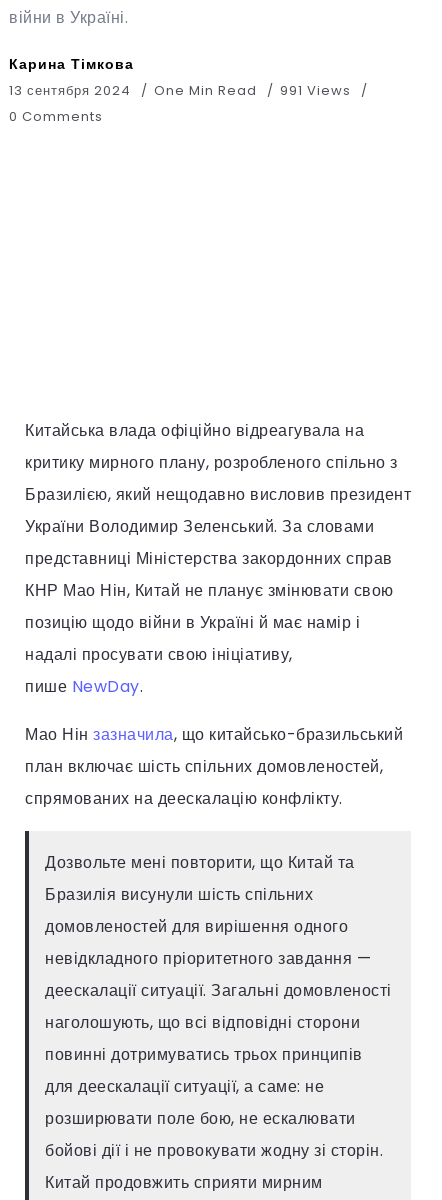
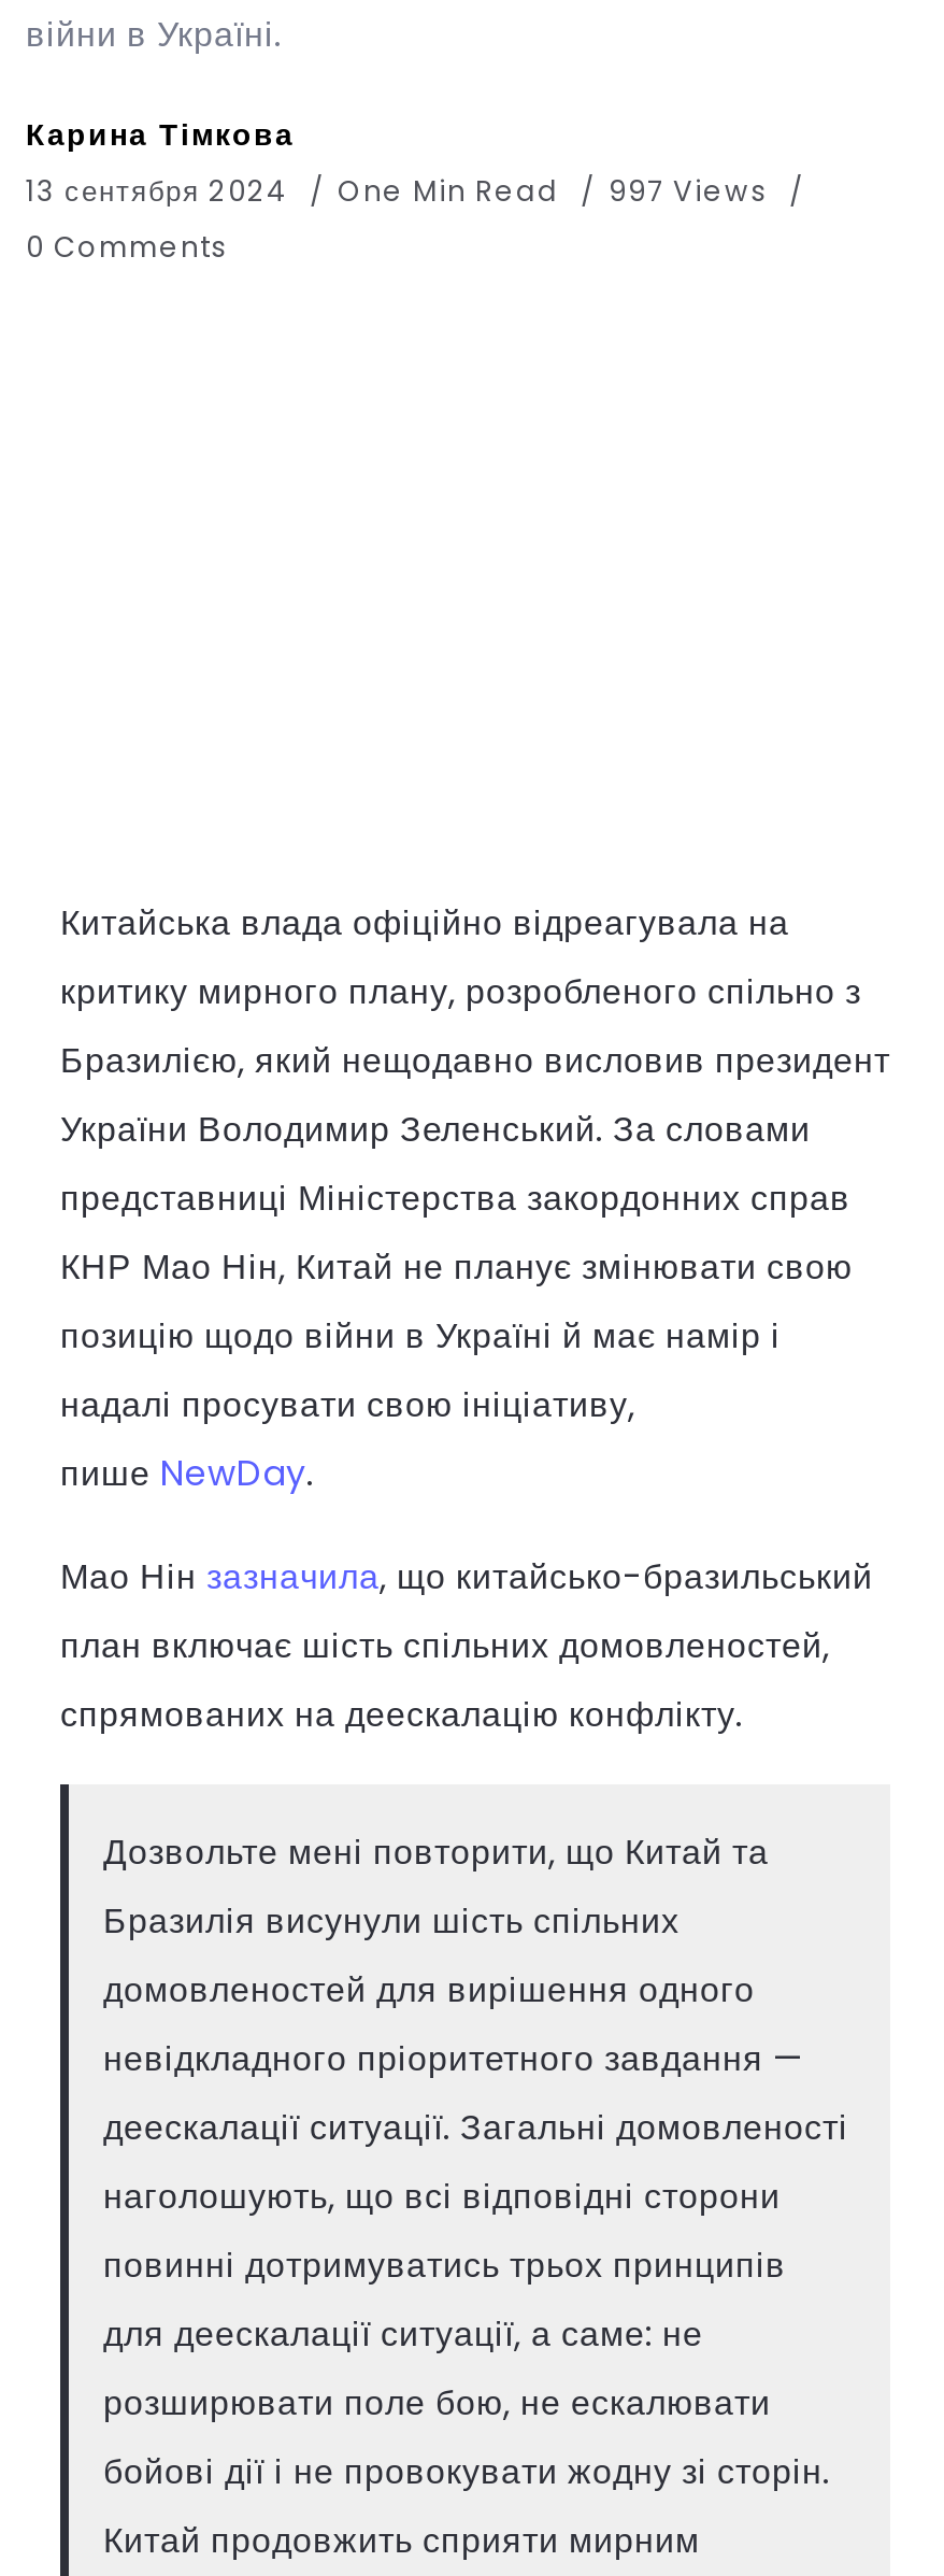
- 13 сентября 2024 One Min Read 991 Views
+ 13 сентября 2024 One Min Read 997 Views
